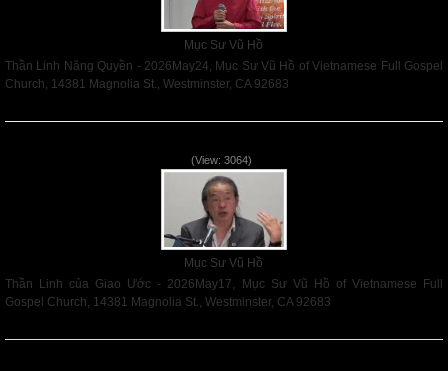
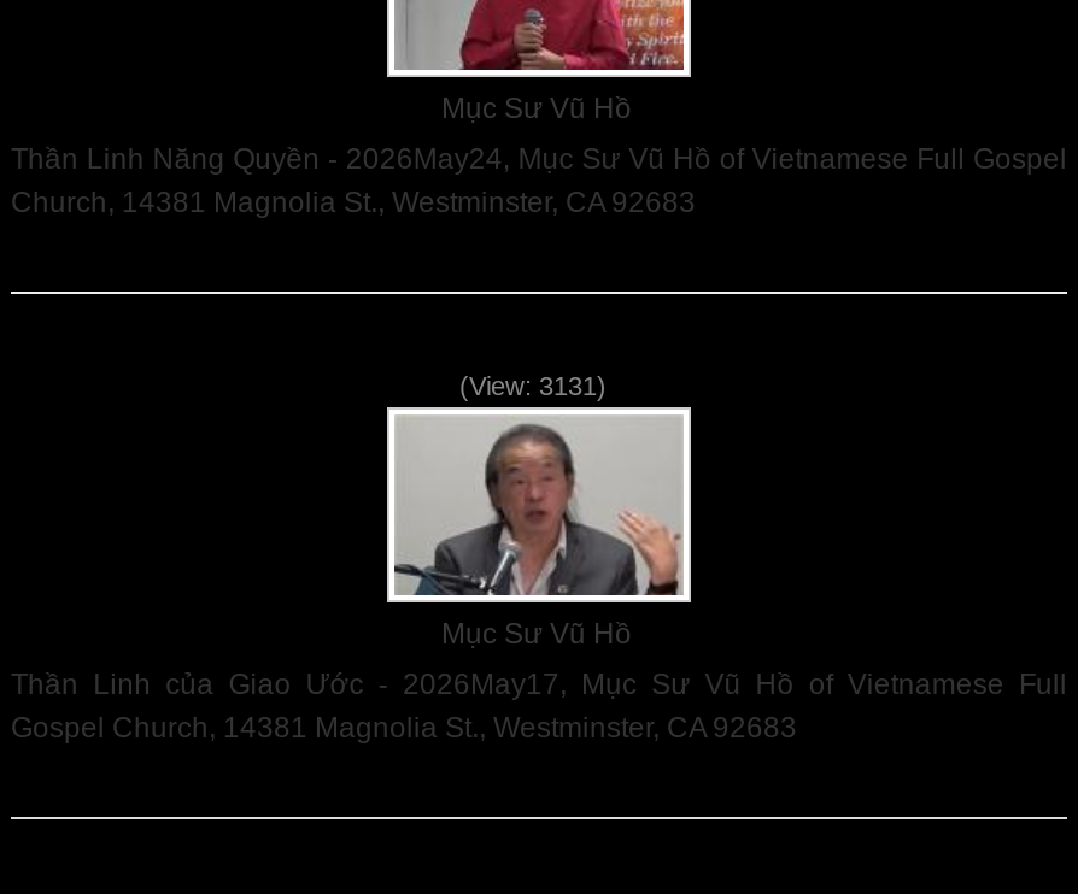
- (View: 3064)
+ (View: 3131)
